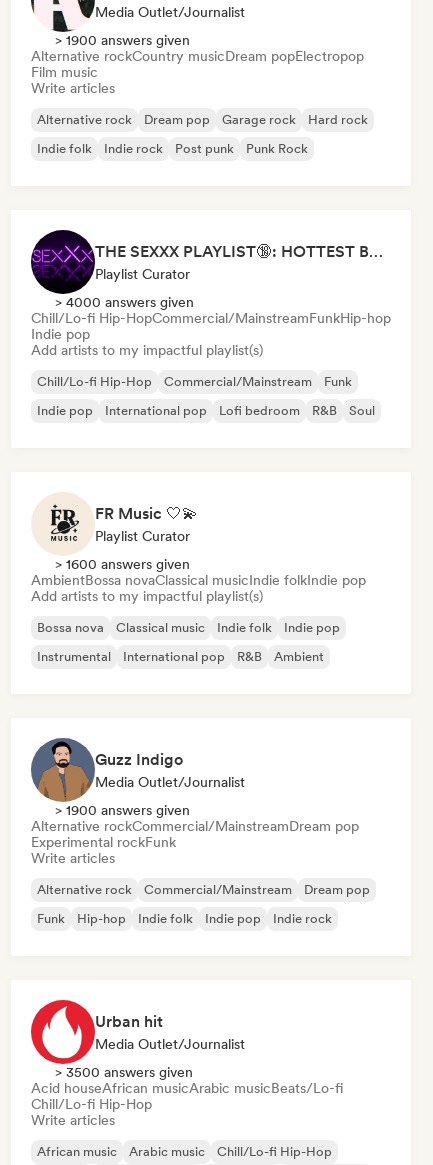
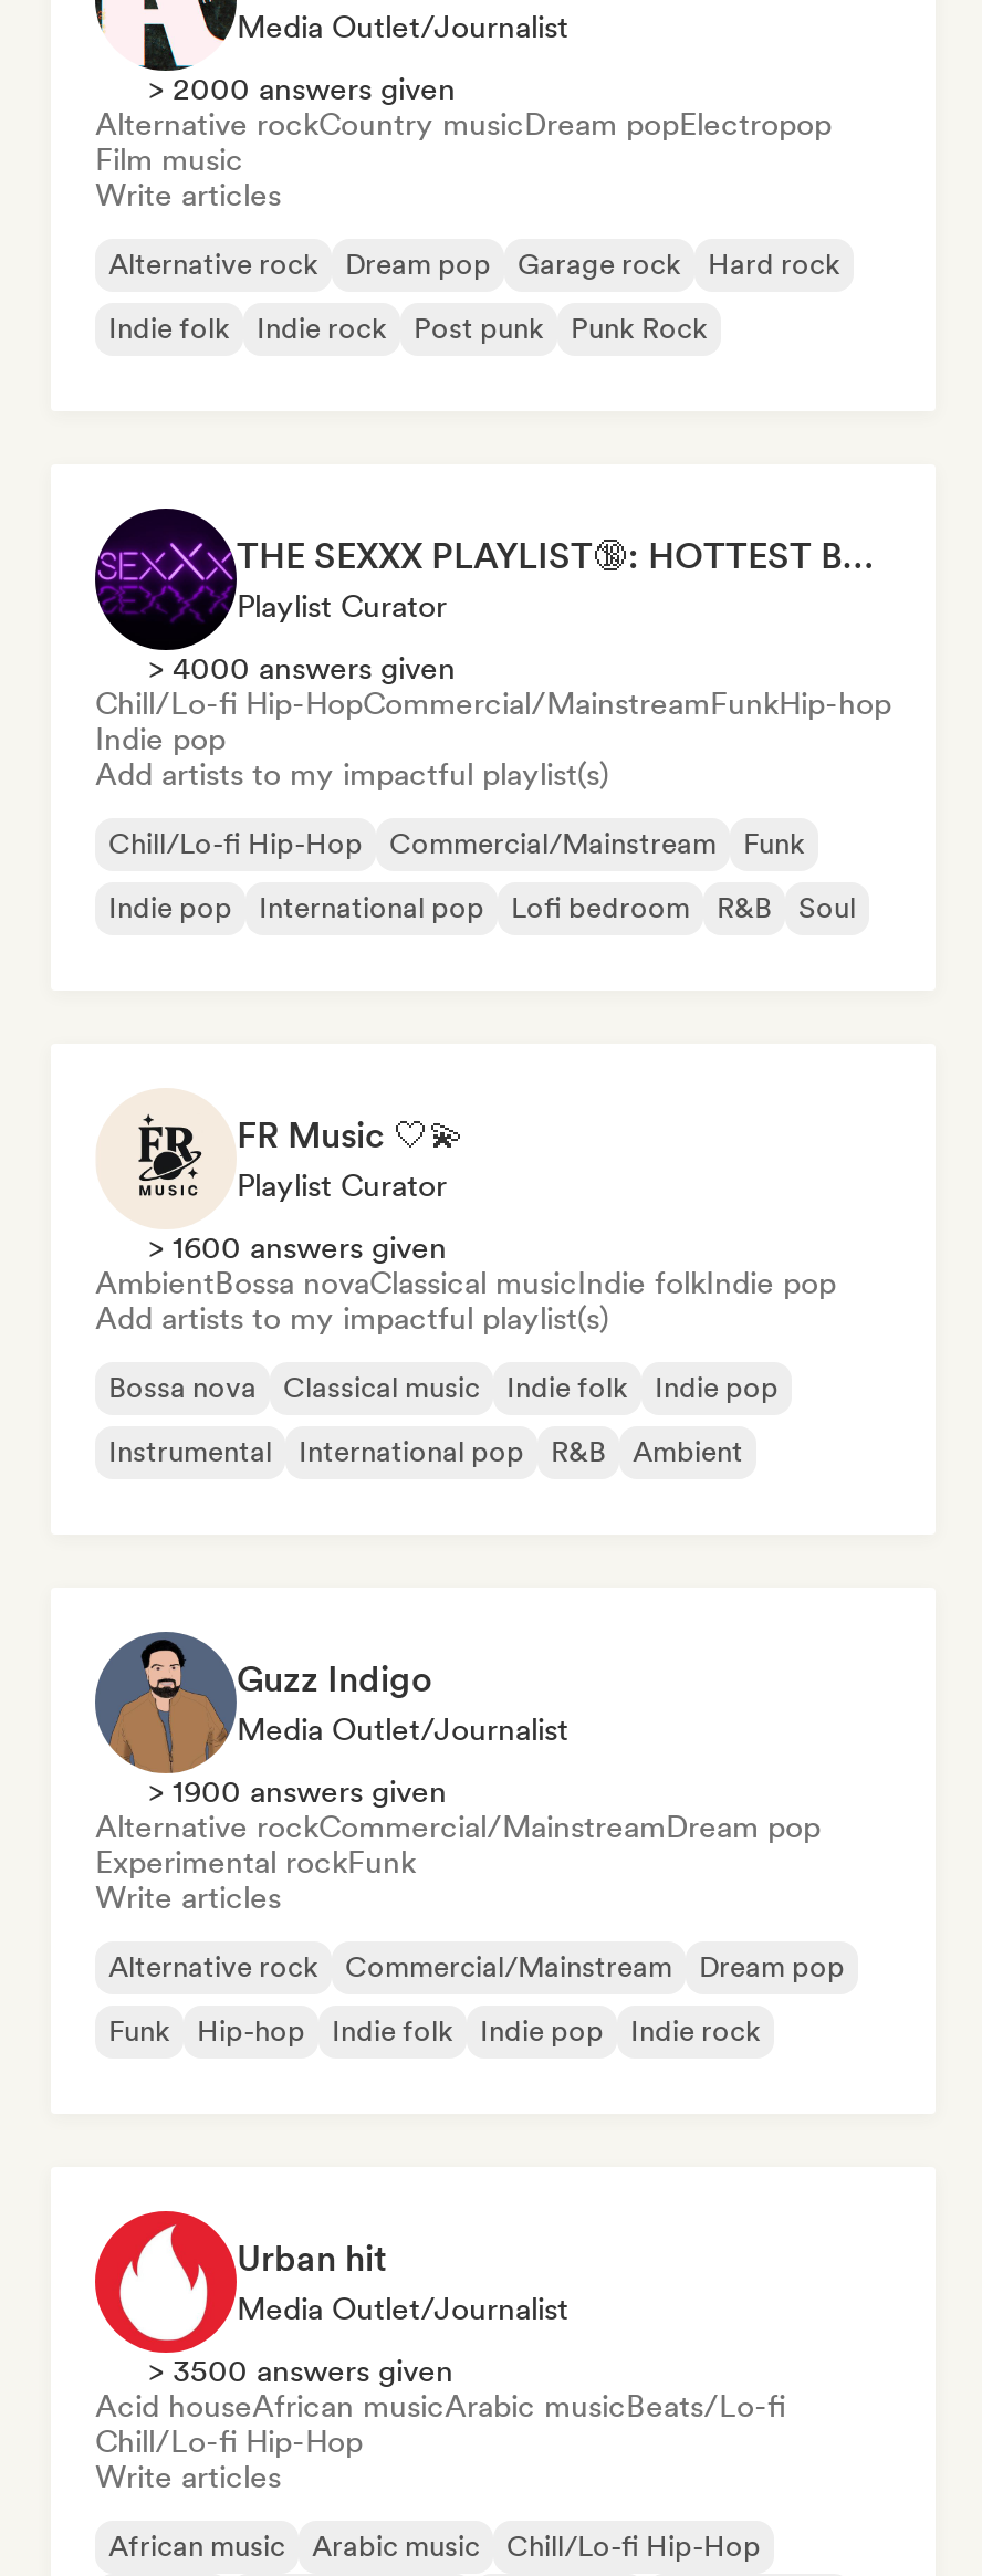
- > 1900 answers given
+ > 2000 answers given
